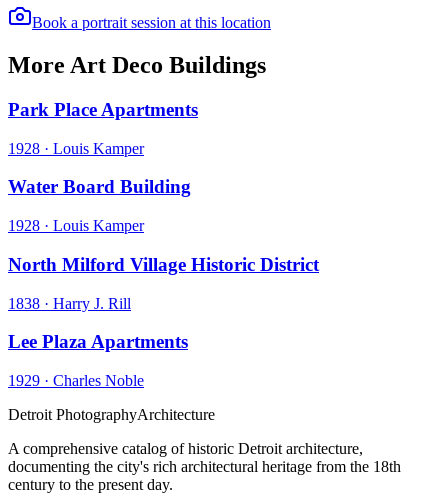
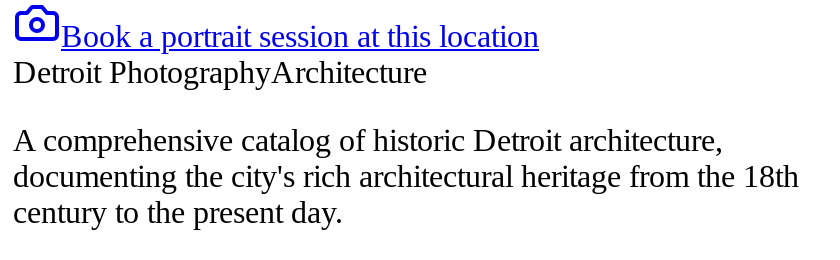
- More Art Deco Buildings
- Park Place Apartments
- 1928 · Louis Kamper
- Water Board Building
- 1928 · Louis Kamper
- North Milford Village Historic District
- 1838 · Harry J. Rill
- Lee Plaza Apartments
- 1929 · Charles Noble
